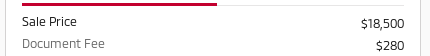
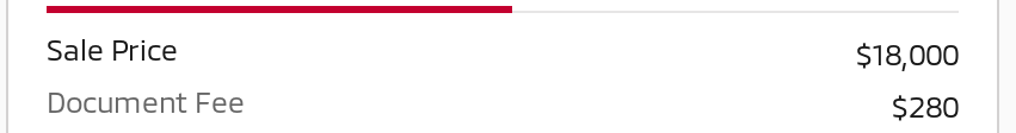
- $18,500
+ $18,000
